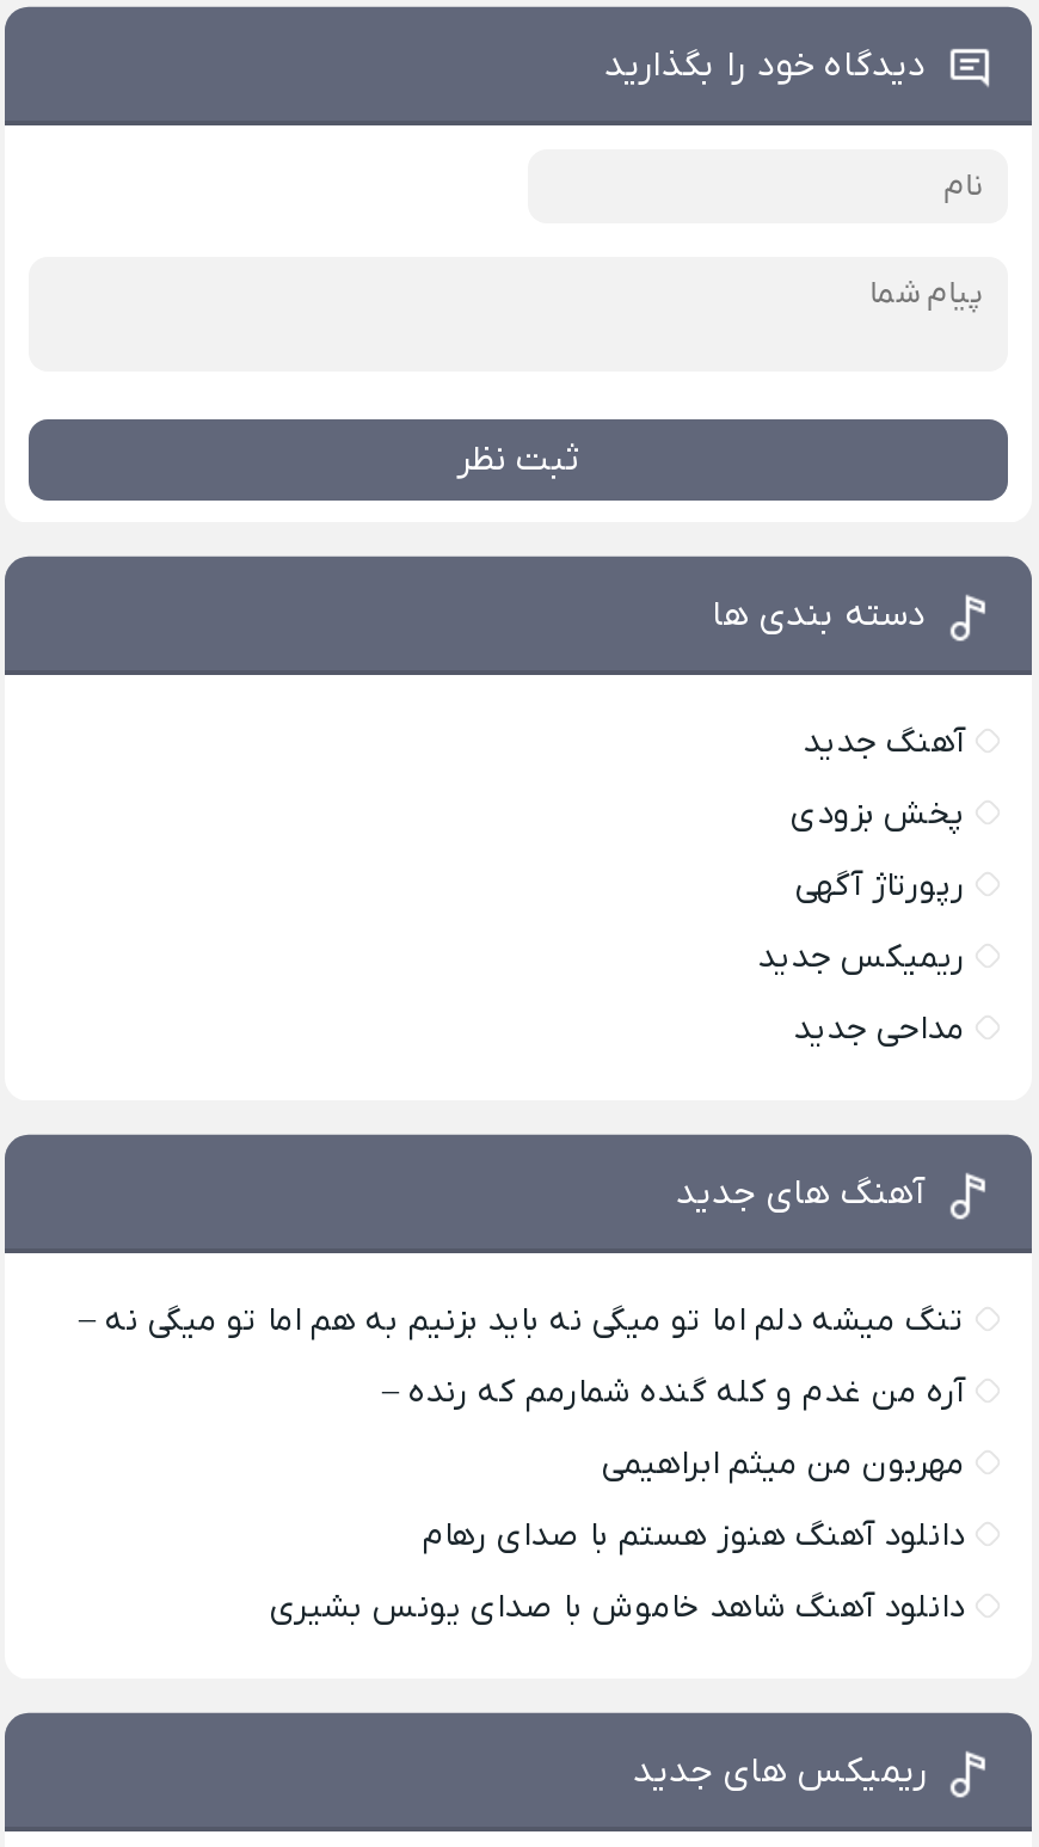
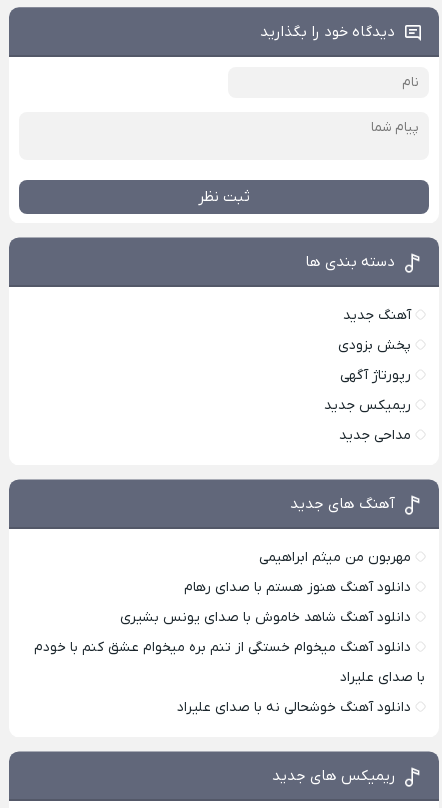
- تنگ میشه دلم اما تو میگی نه باید بزنیم به هم اما تو میگی نه –
- آره من غدم و کله گنده شمارمم که رنده –

moved up: مهربون من میثم ابراهیمی | دانلود آهنگ هنوز هستم با صدای رهام | دانلود آهنگ شاهد خاموش با صدای یونس بشیری

+ دانلود آهنگ میخوام خستگی از تنم بره میخوام عشق کنم با خودم
+ با صدای علیراد
+ دانلود آهنگ خوشحالی نه با صدای علیراد
